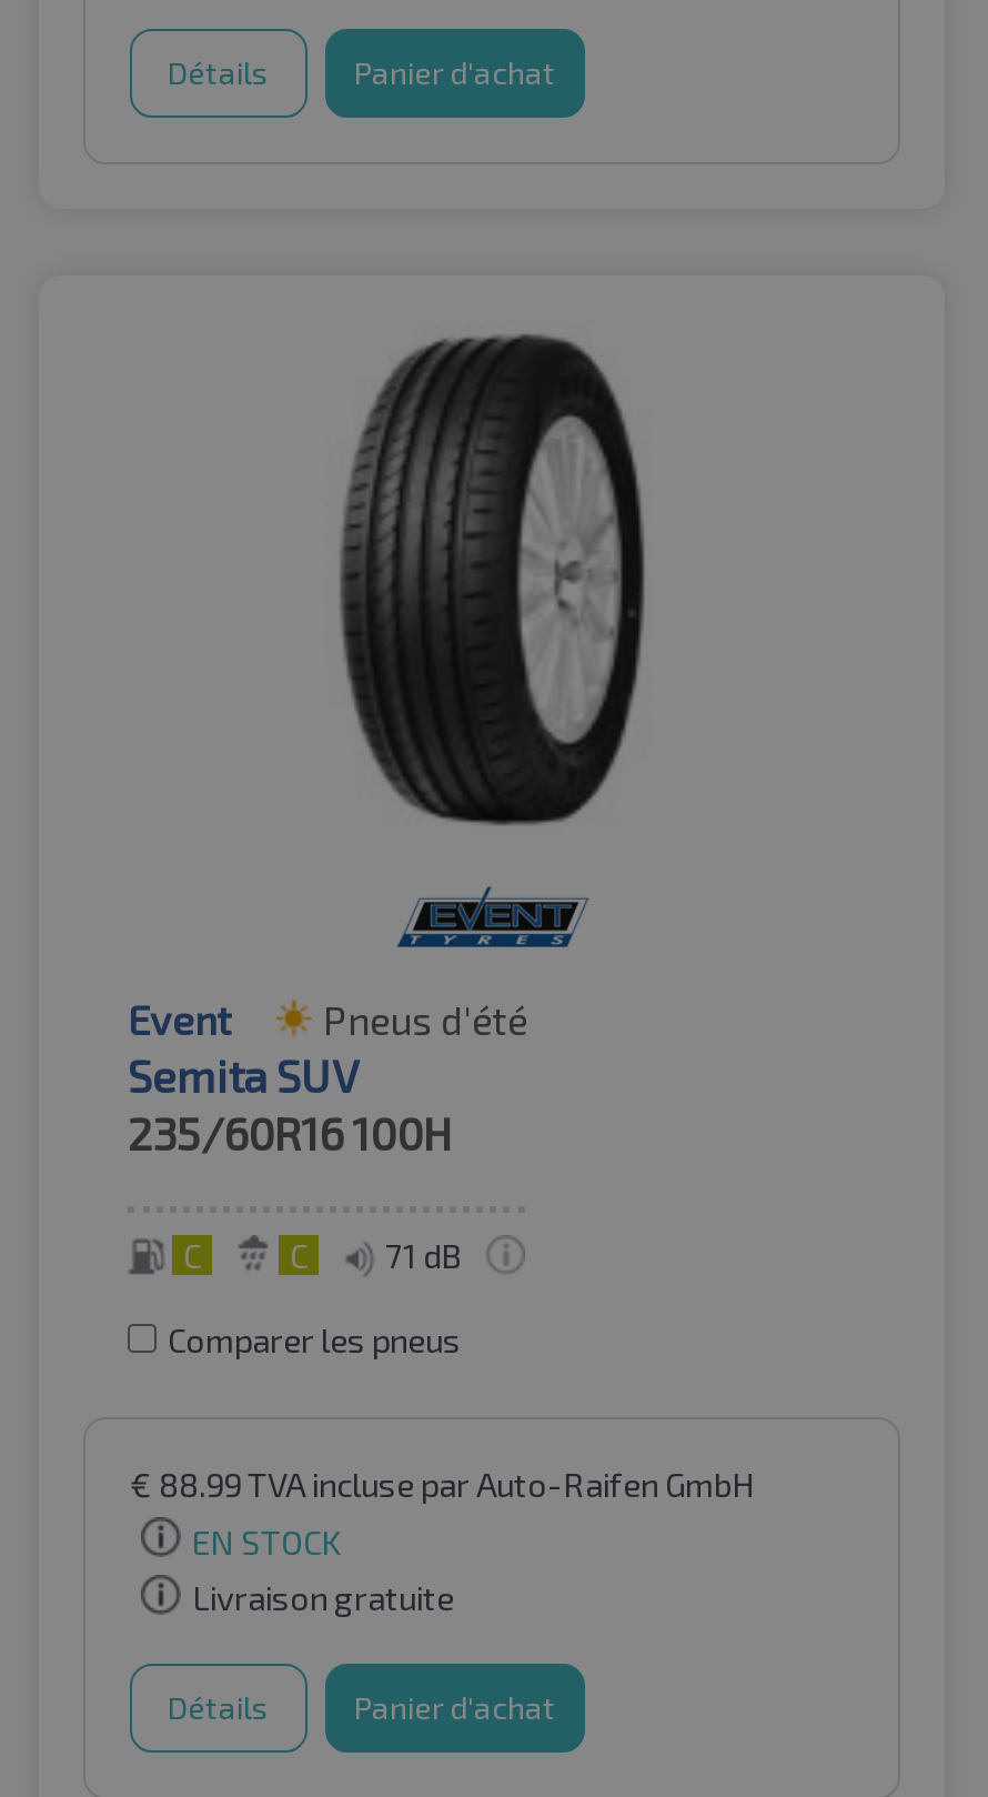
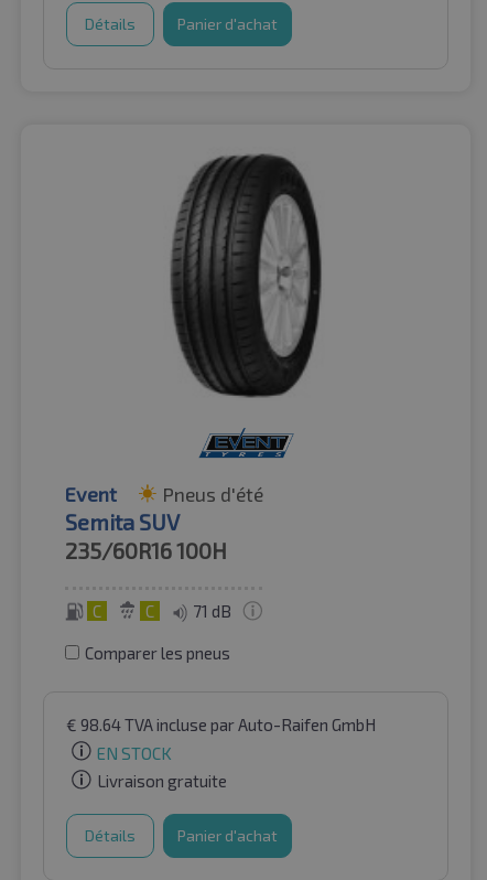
- € 88.99 TVA incluse par Auto-Raifen GmbH
+ € 98.64 TVA incluse par Auto-Raifen GmbH
